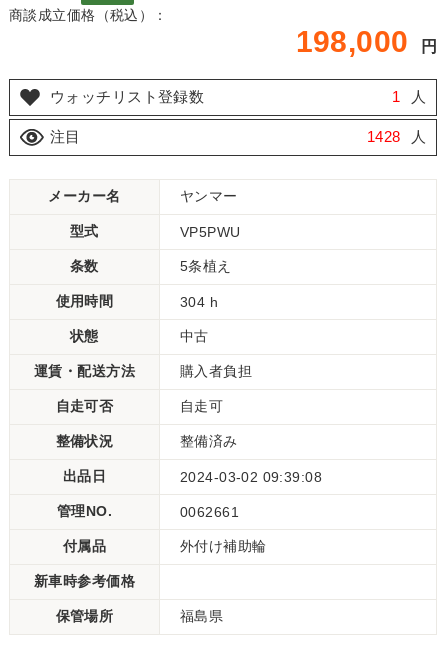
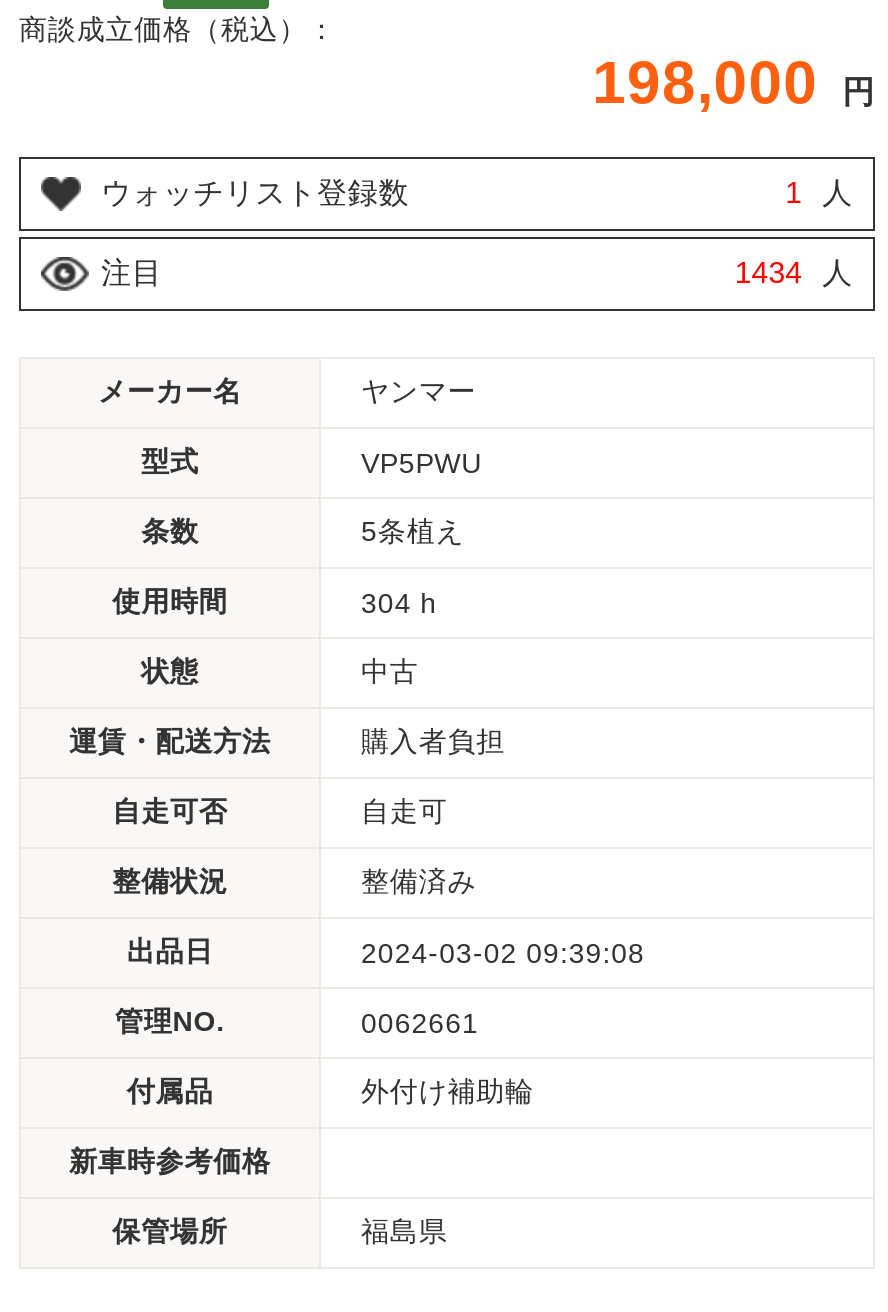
- 1428 人
+ 1434 人
